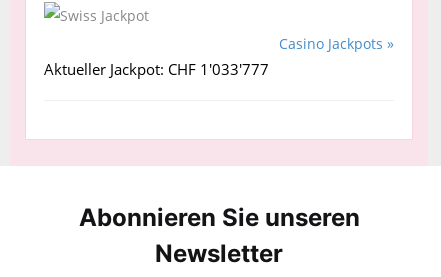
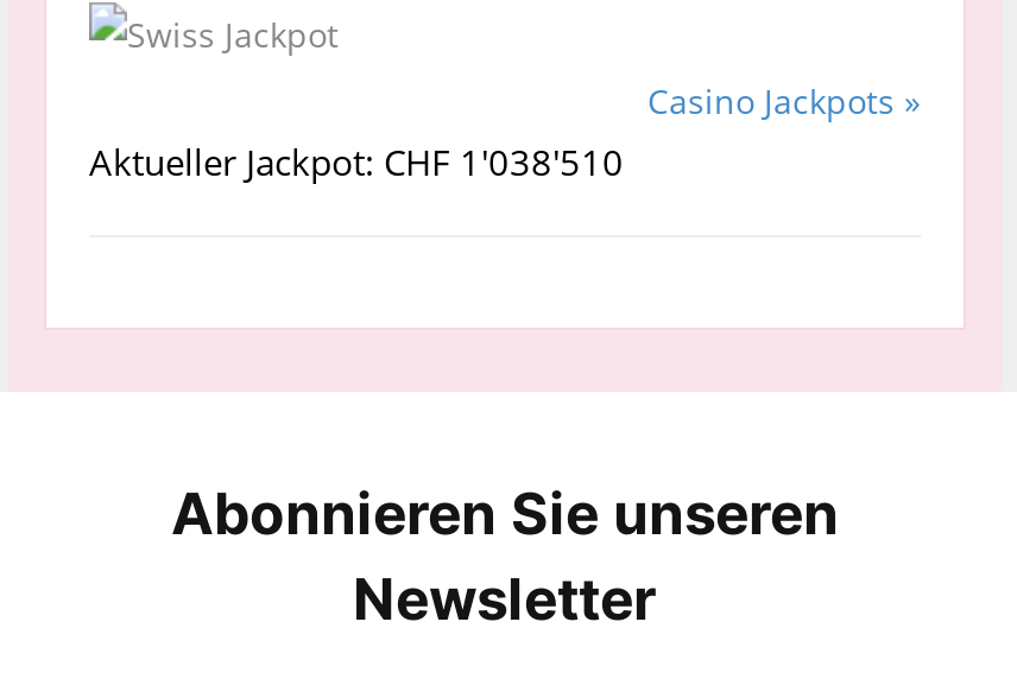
- Aktueller Jackpot: CHF 1'033'777
+ Aktueller Jackpot: CHF 1'038'510
